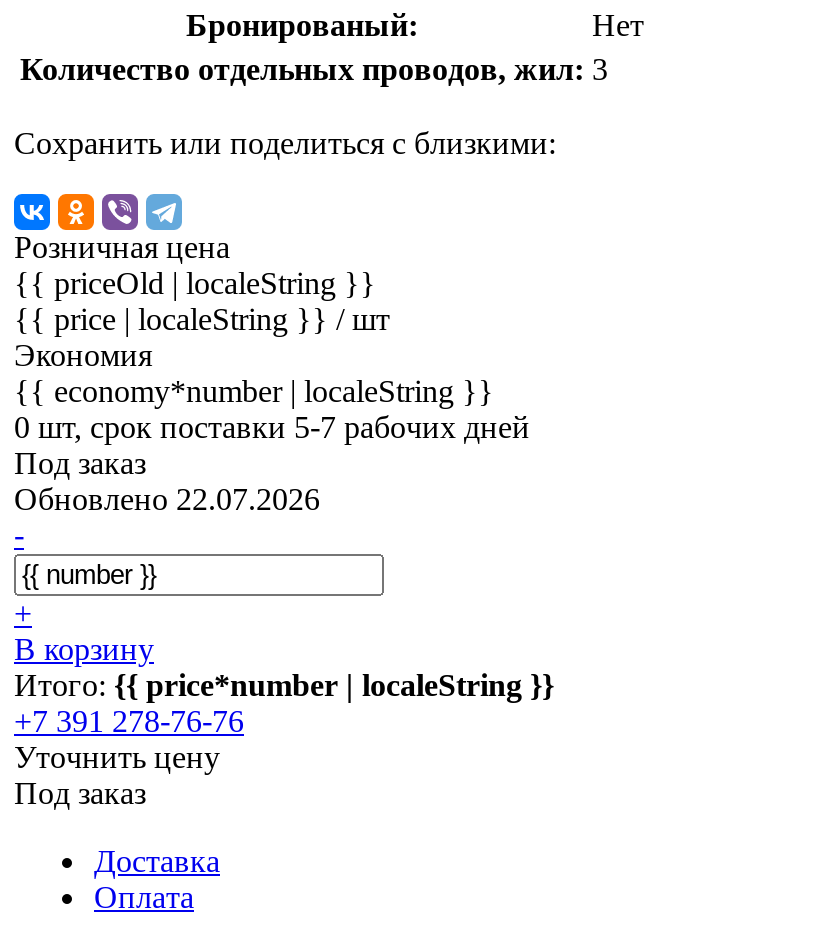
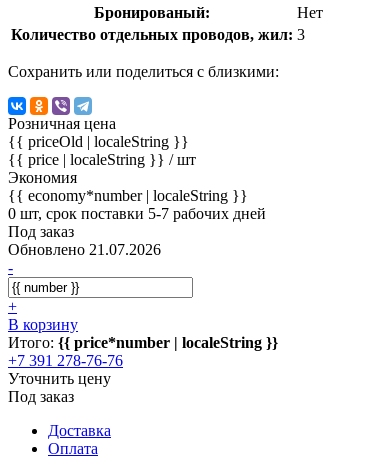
- Обновлено 22.07.2026
+ Обновлено 21.07.2026
